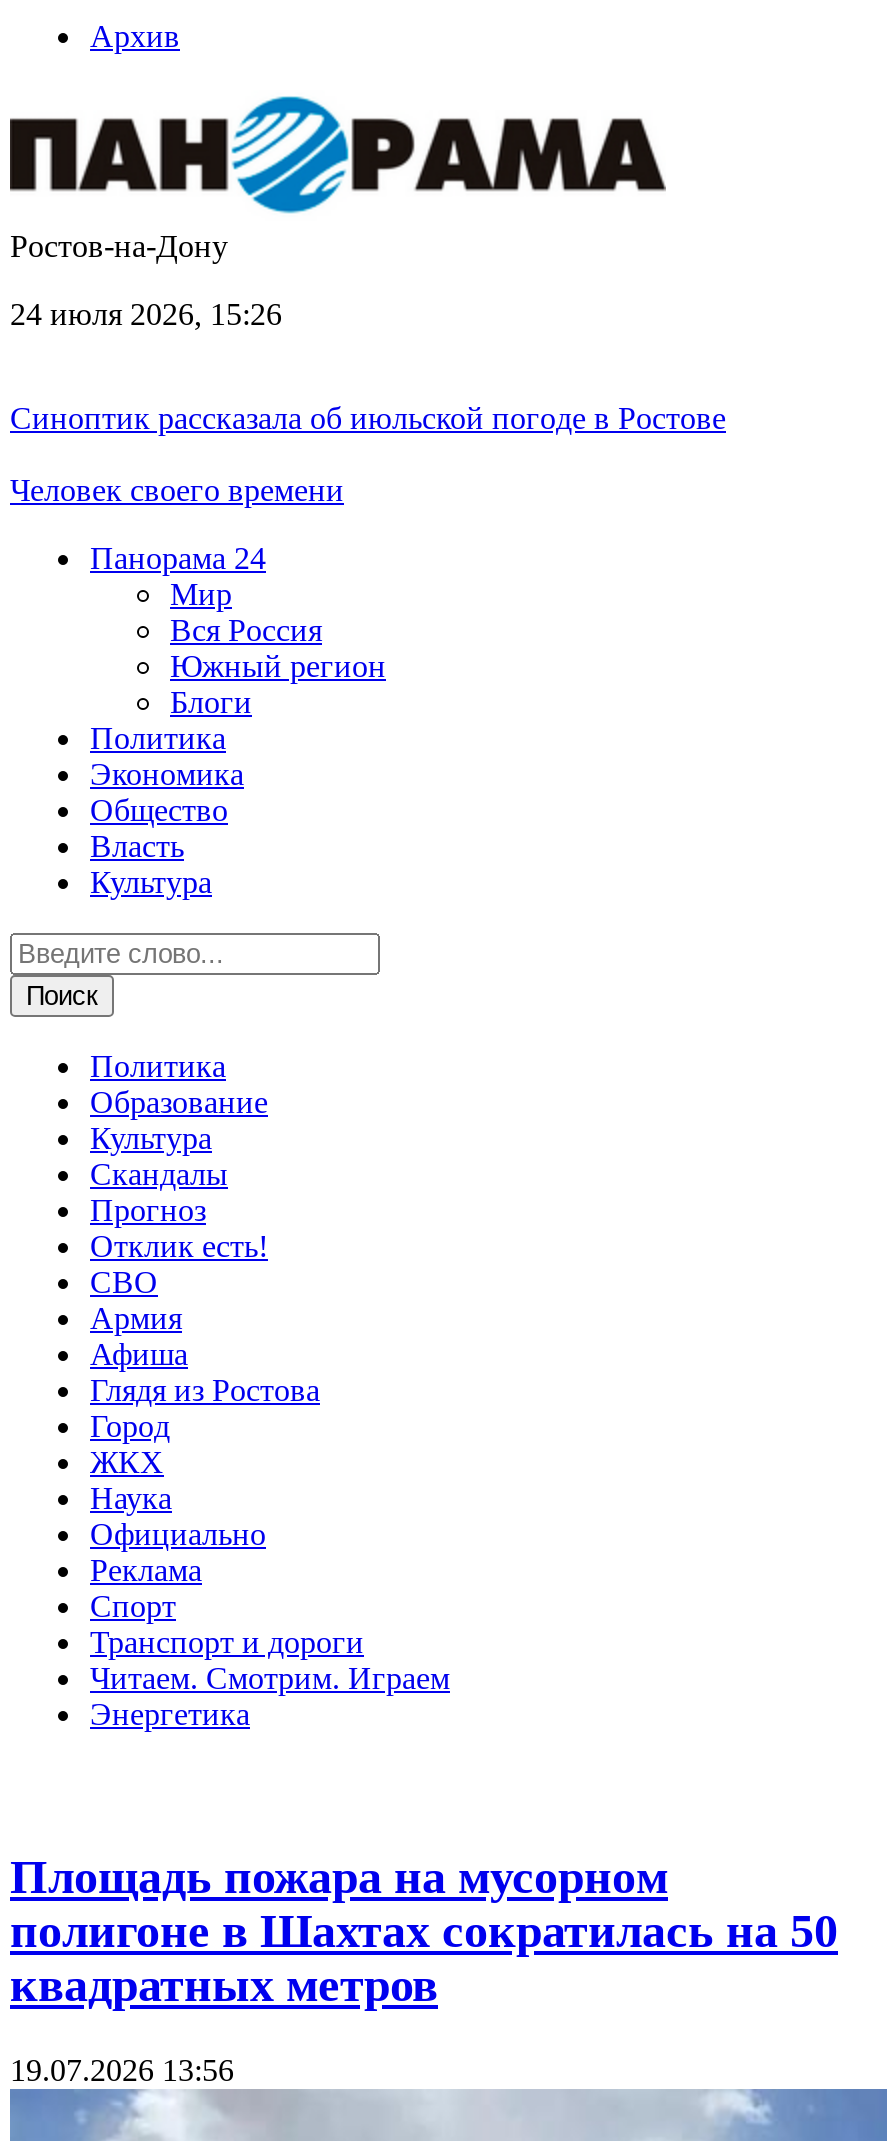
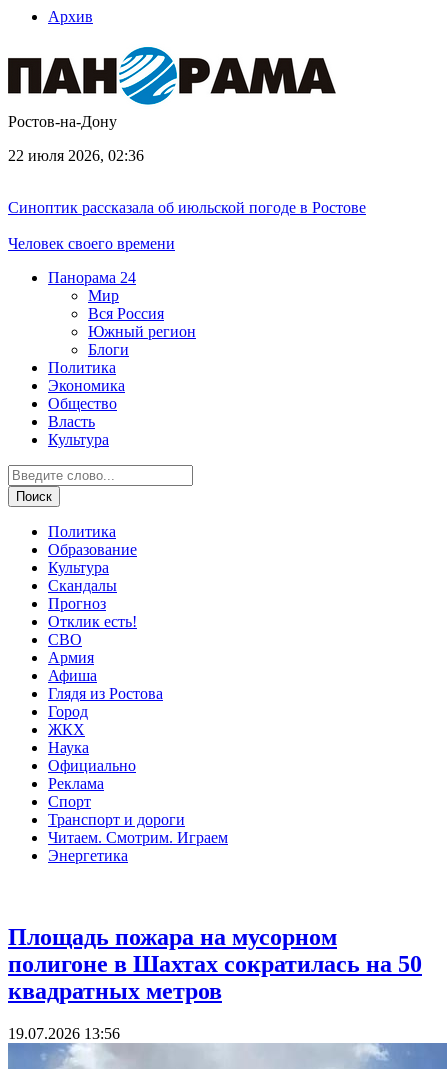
- 24 июля 2026, 15:26
+ 22 июля 2026, 02:36
